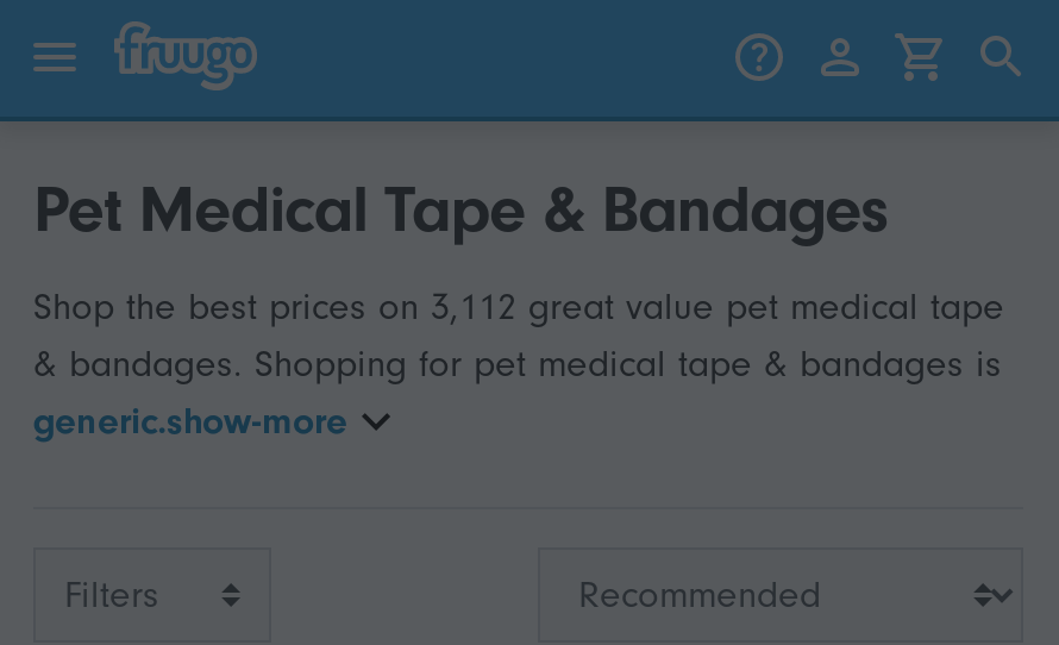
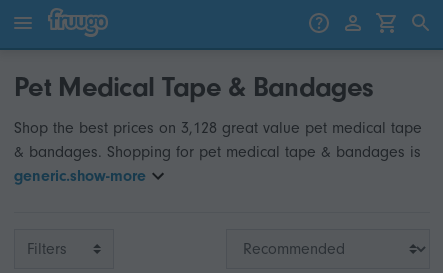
- Shop the best prices on 3,112 great value pet medical tape
+ Shop the best prices on 3,128 great value pet medical tape
